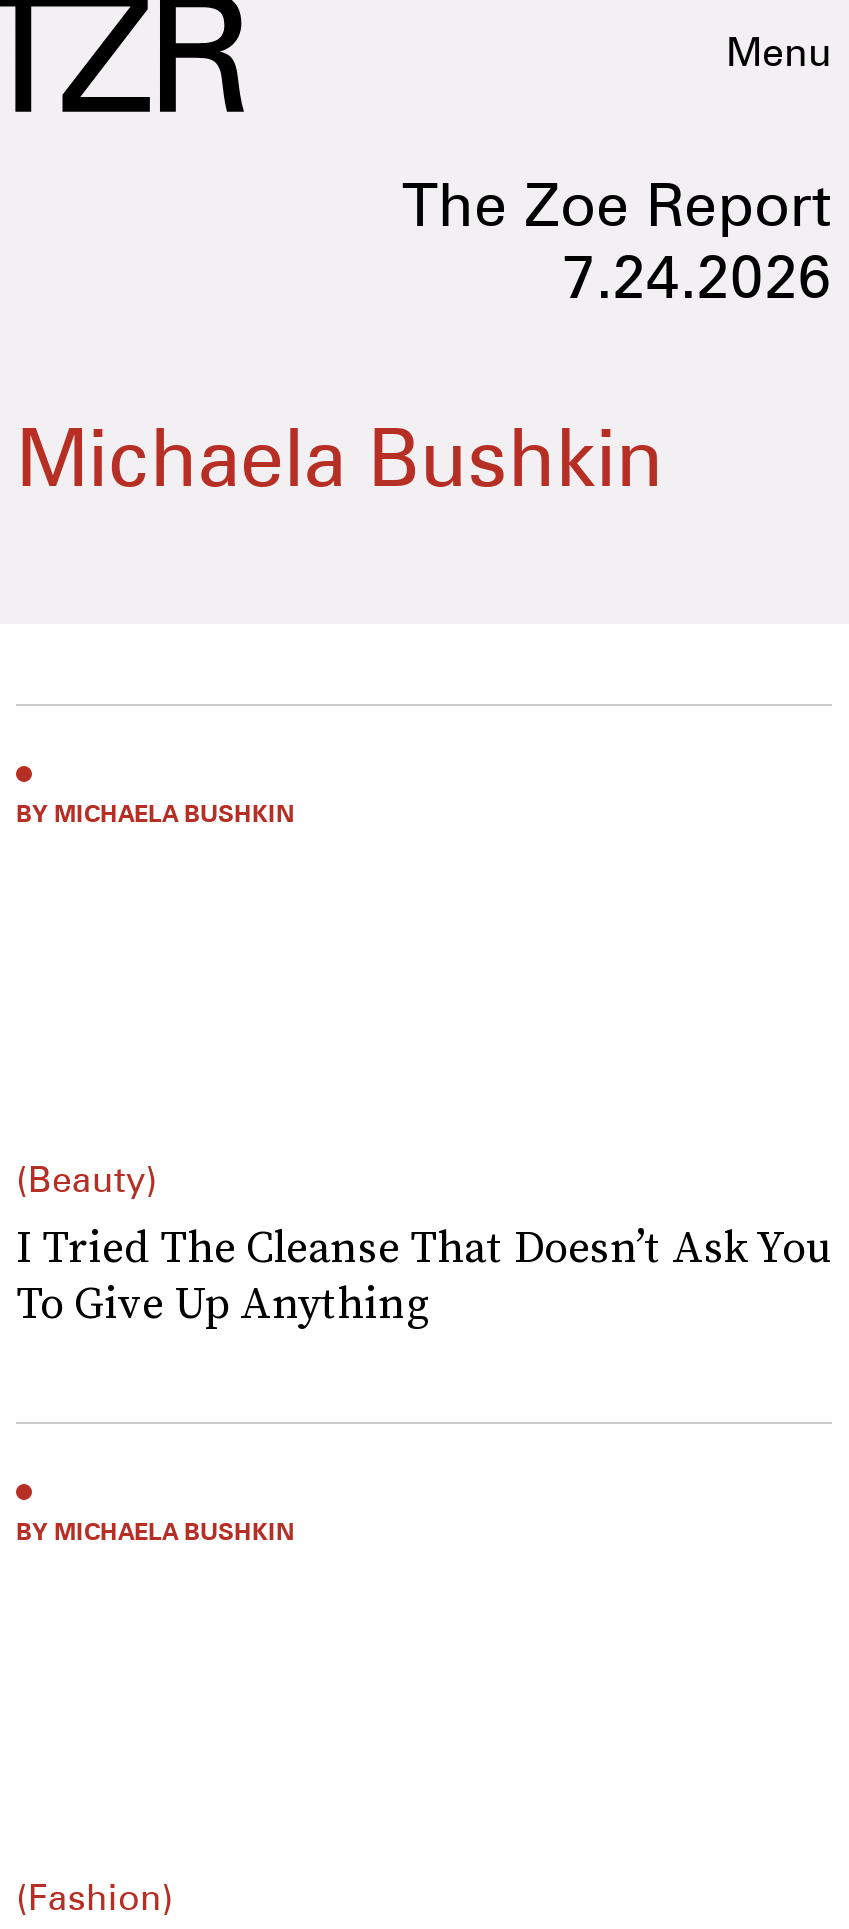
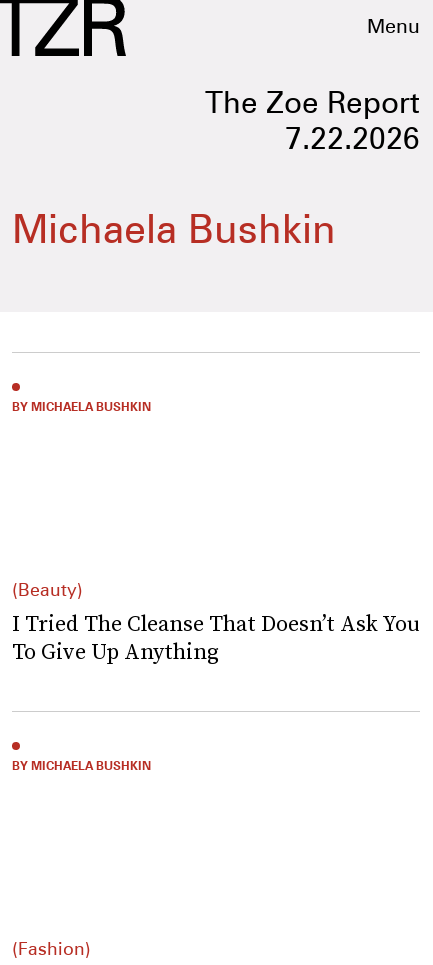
- 7.24.2026
+ 7.22.2026
